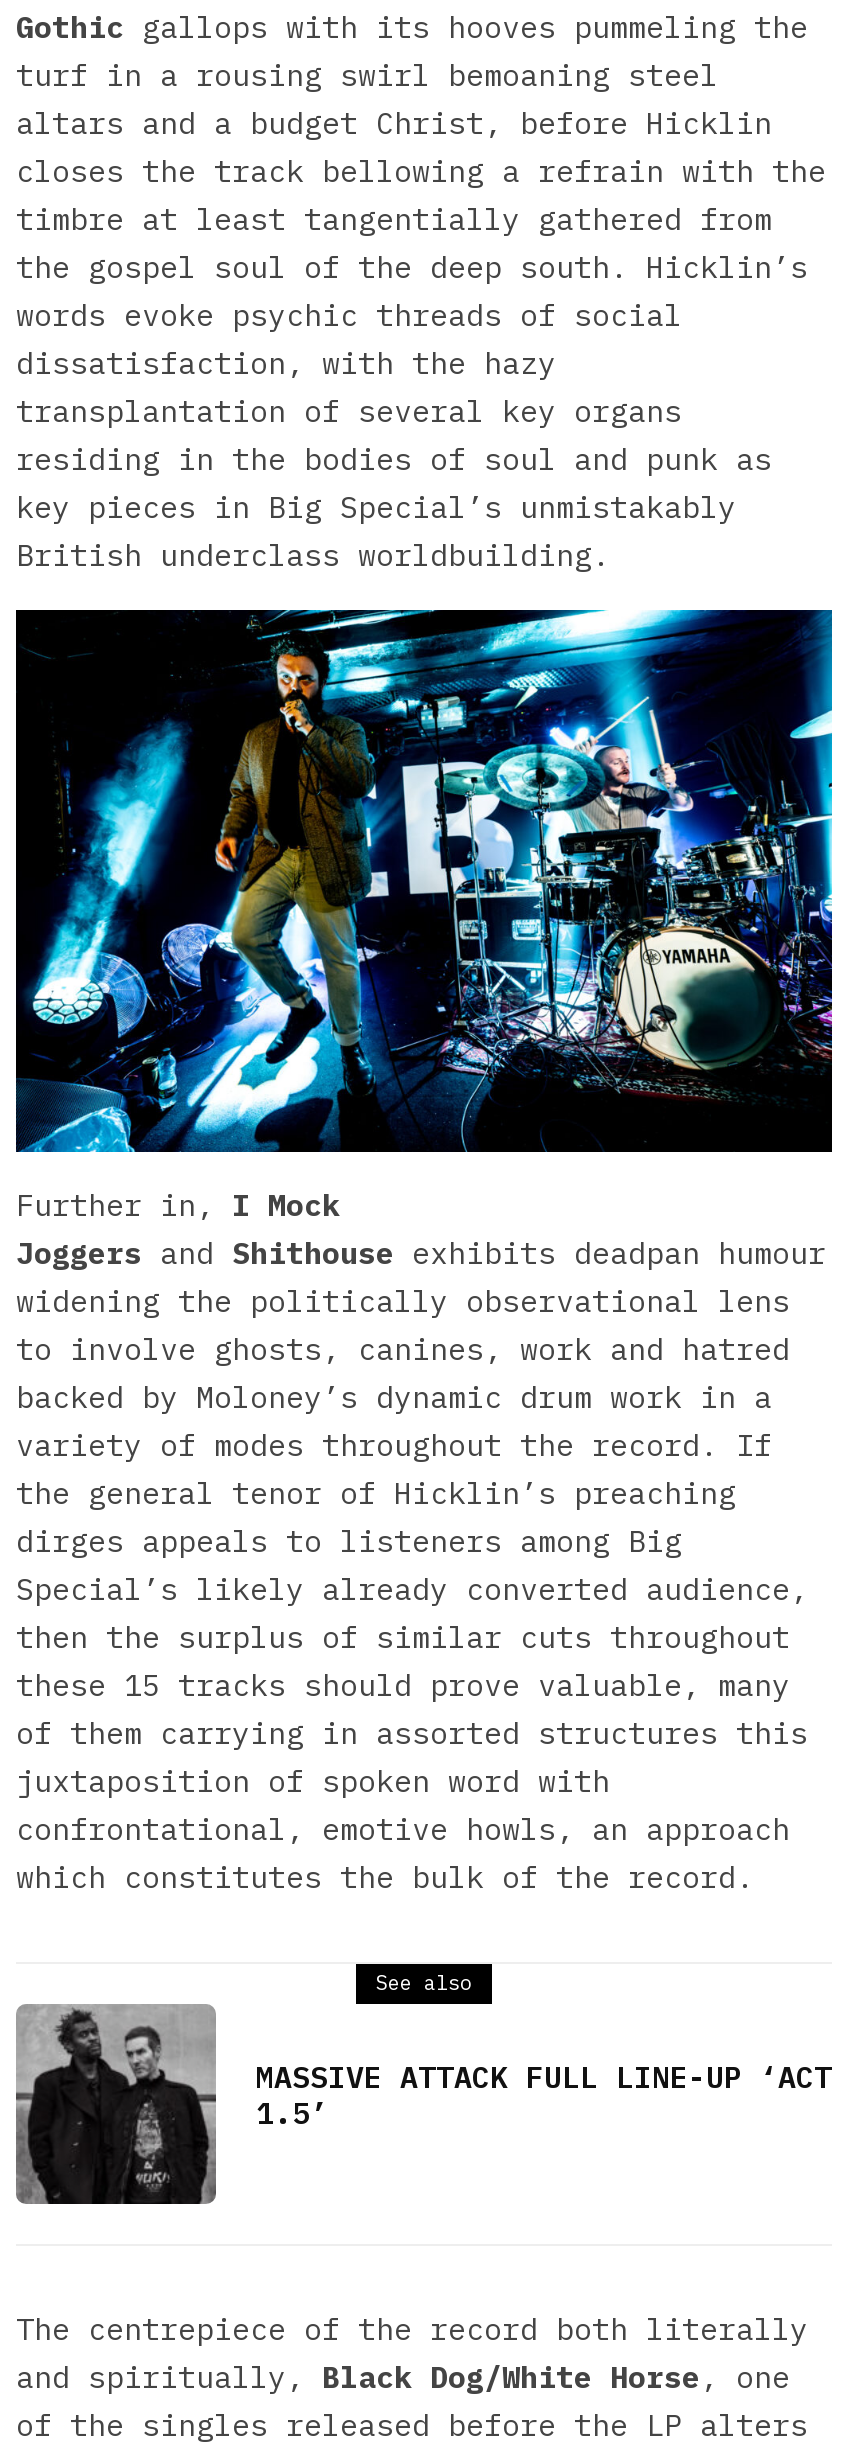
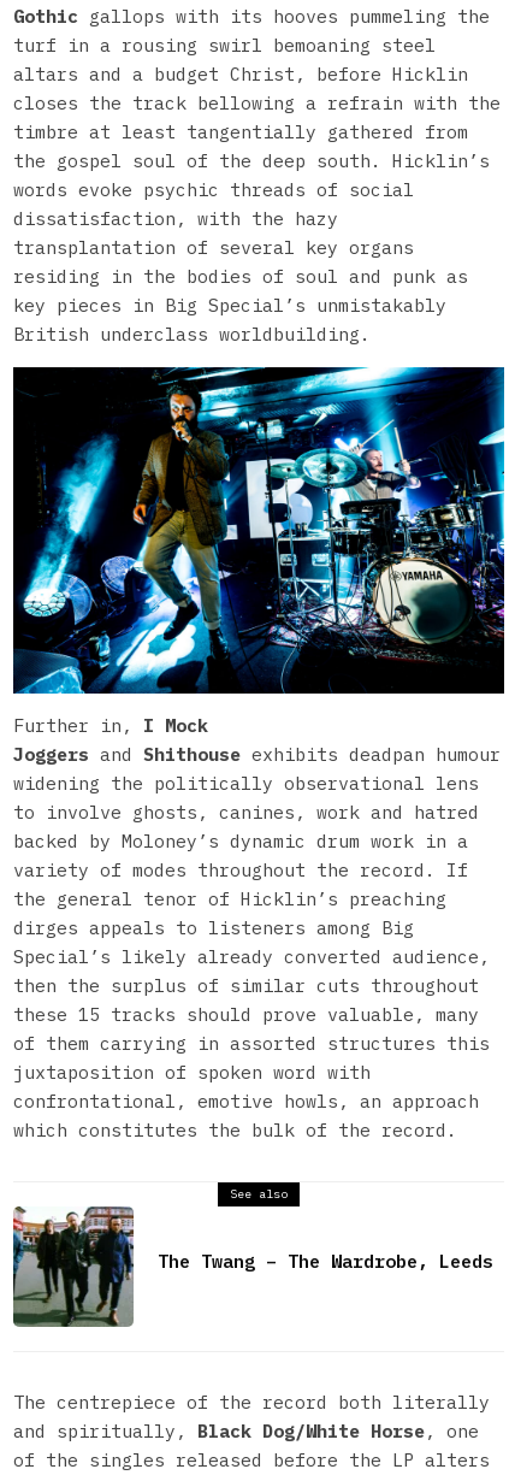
- [image]
- MASSIVE ATTACK FULL LINE-UP ‘ACT
- 1.5’
+ [image]
+ The Twang – The Wardrobe, Leeds
